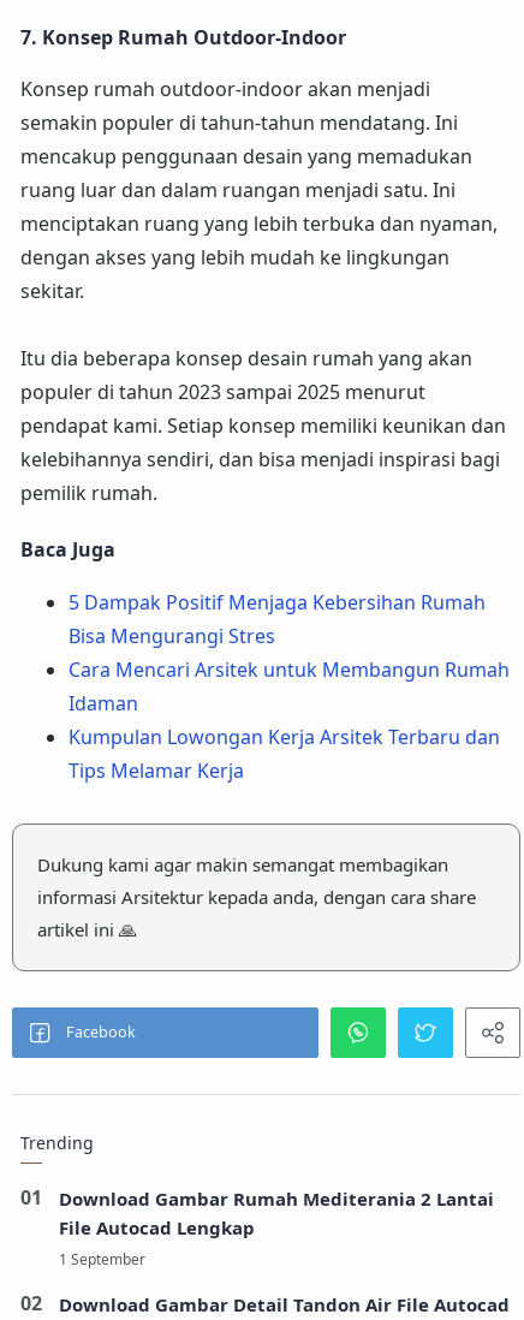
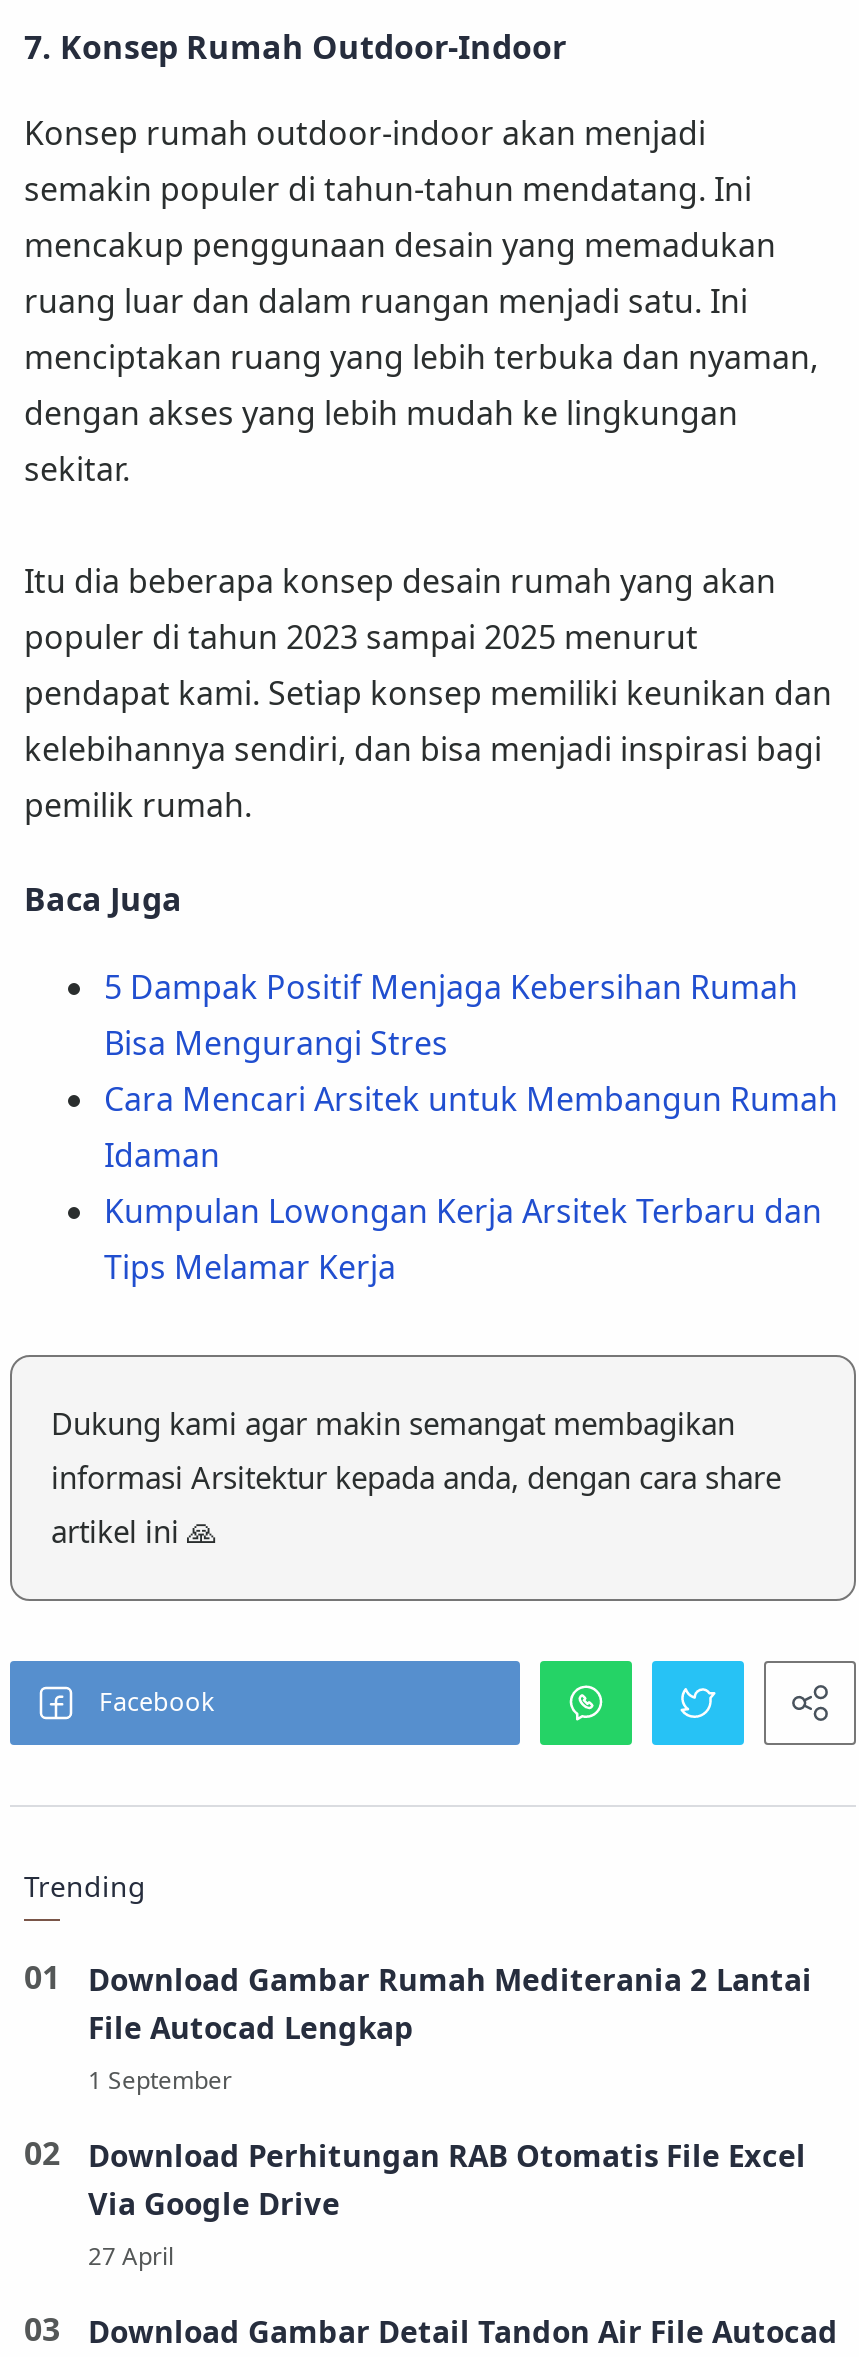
+ Download Perhitungan RAB Otomatis File Excel
+ Via Google Drive
